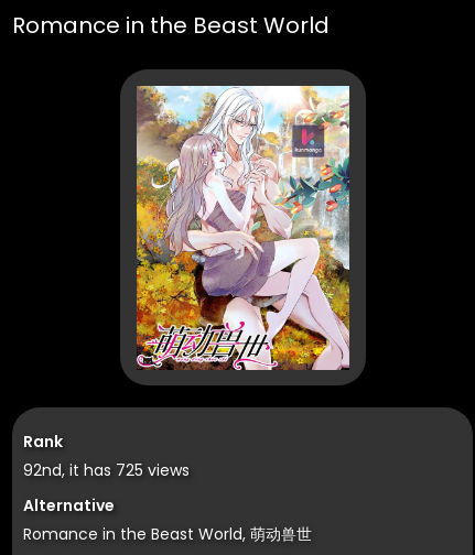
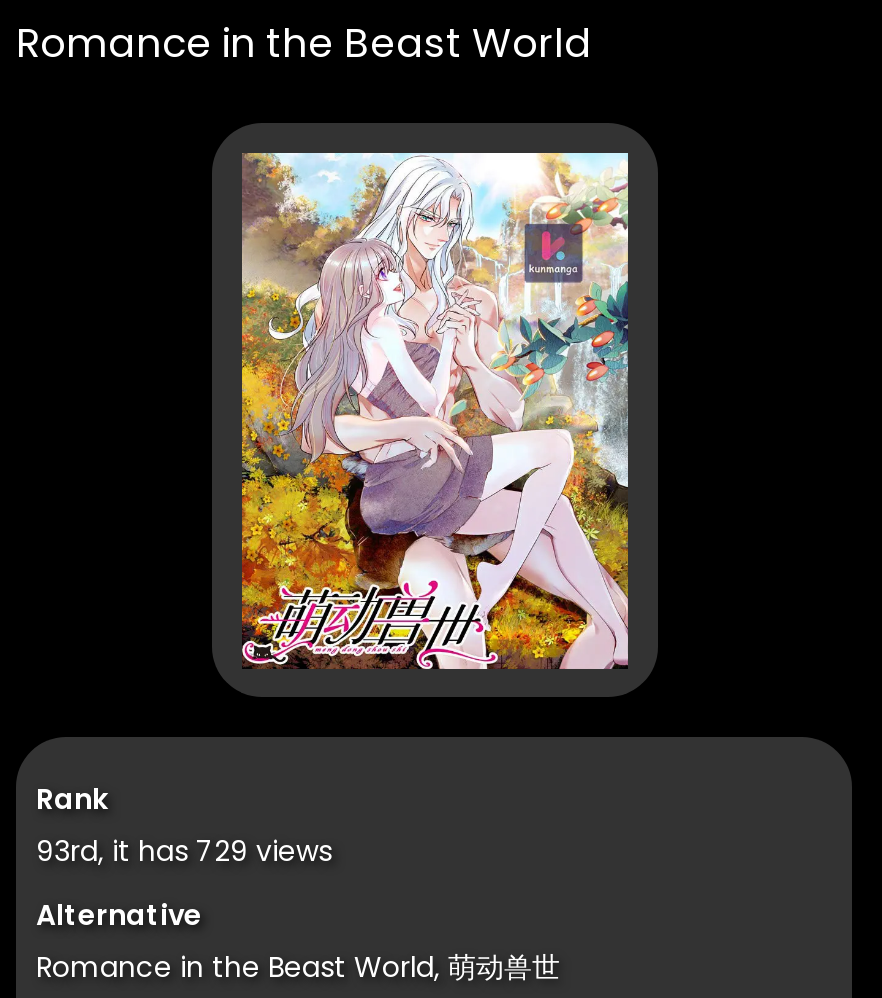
- 92nd, it has 725 views
+ 93rd, it has 729 views
